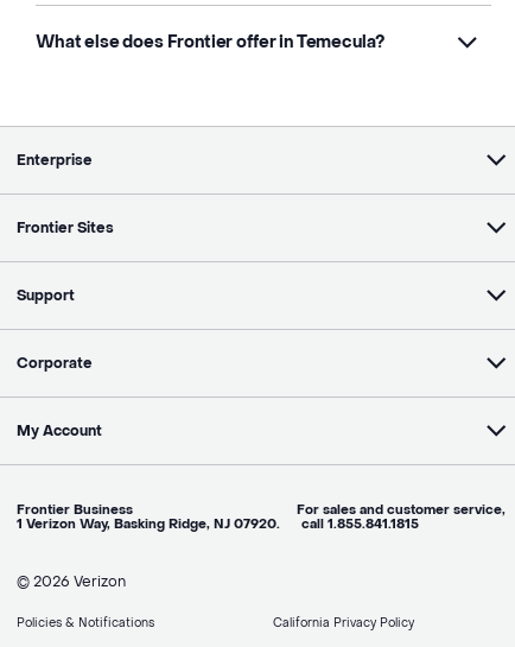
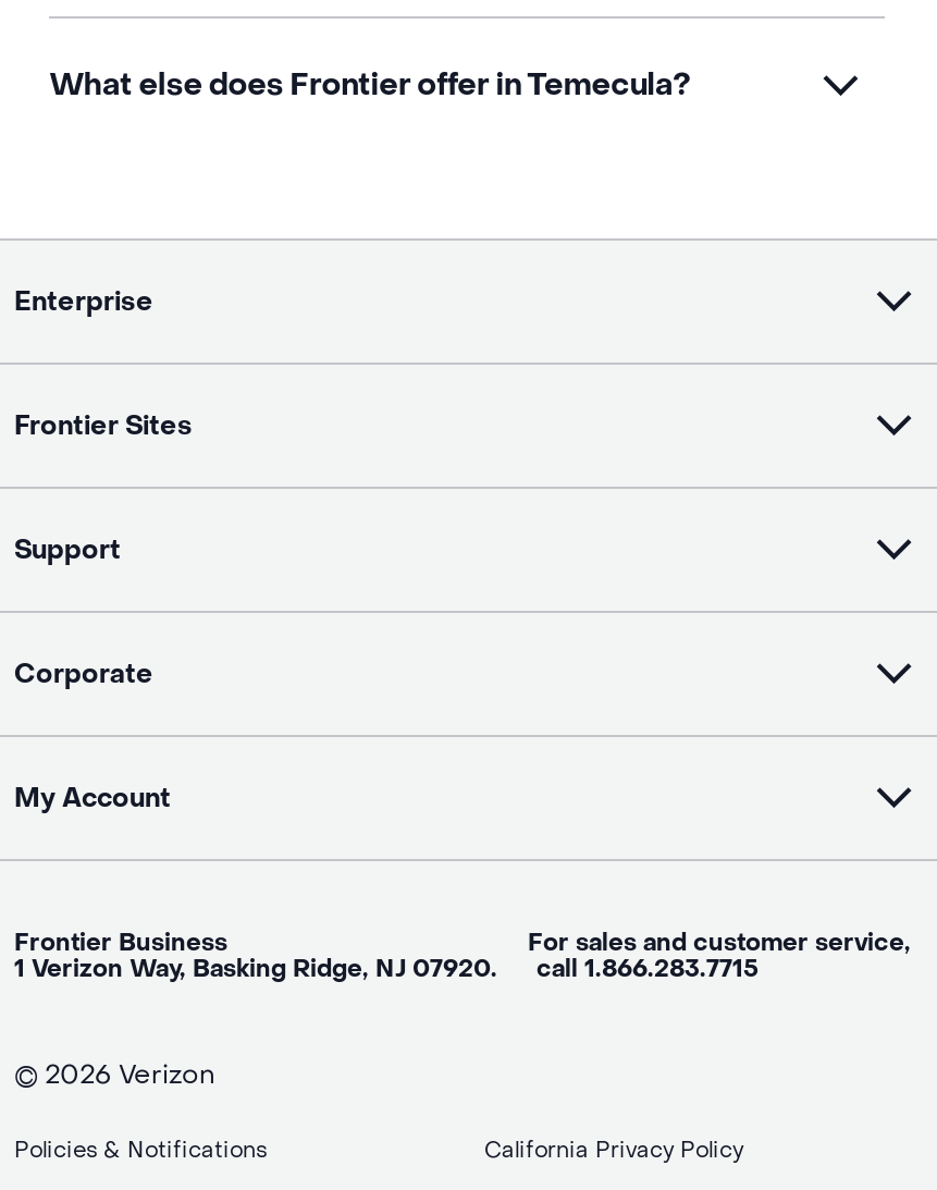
- 1 Verizon Way, Basking Ridge, NJ 07920. call 1.855.841.1815
+ 1 Verizon Way, Basking Ridge, NJ 07920. call 1.866.283.7715
